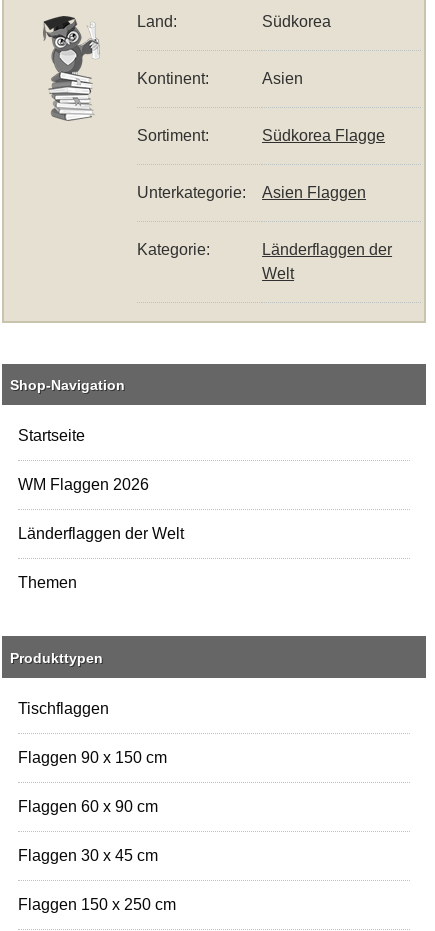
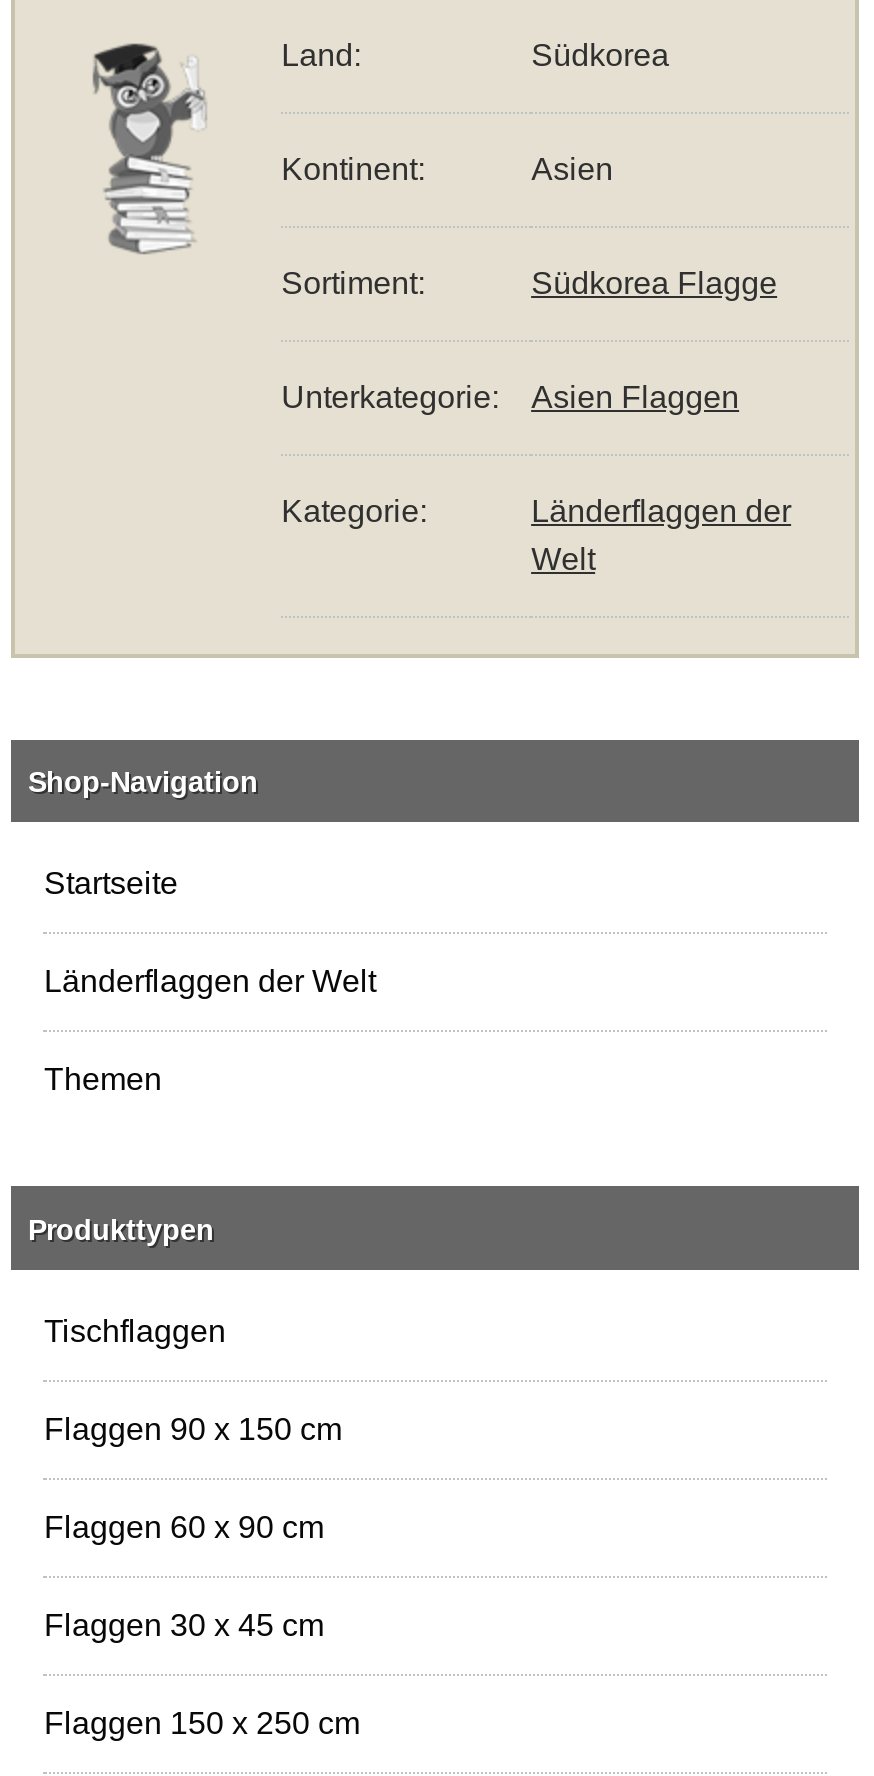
- WM Flaggen 2026
